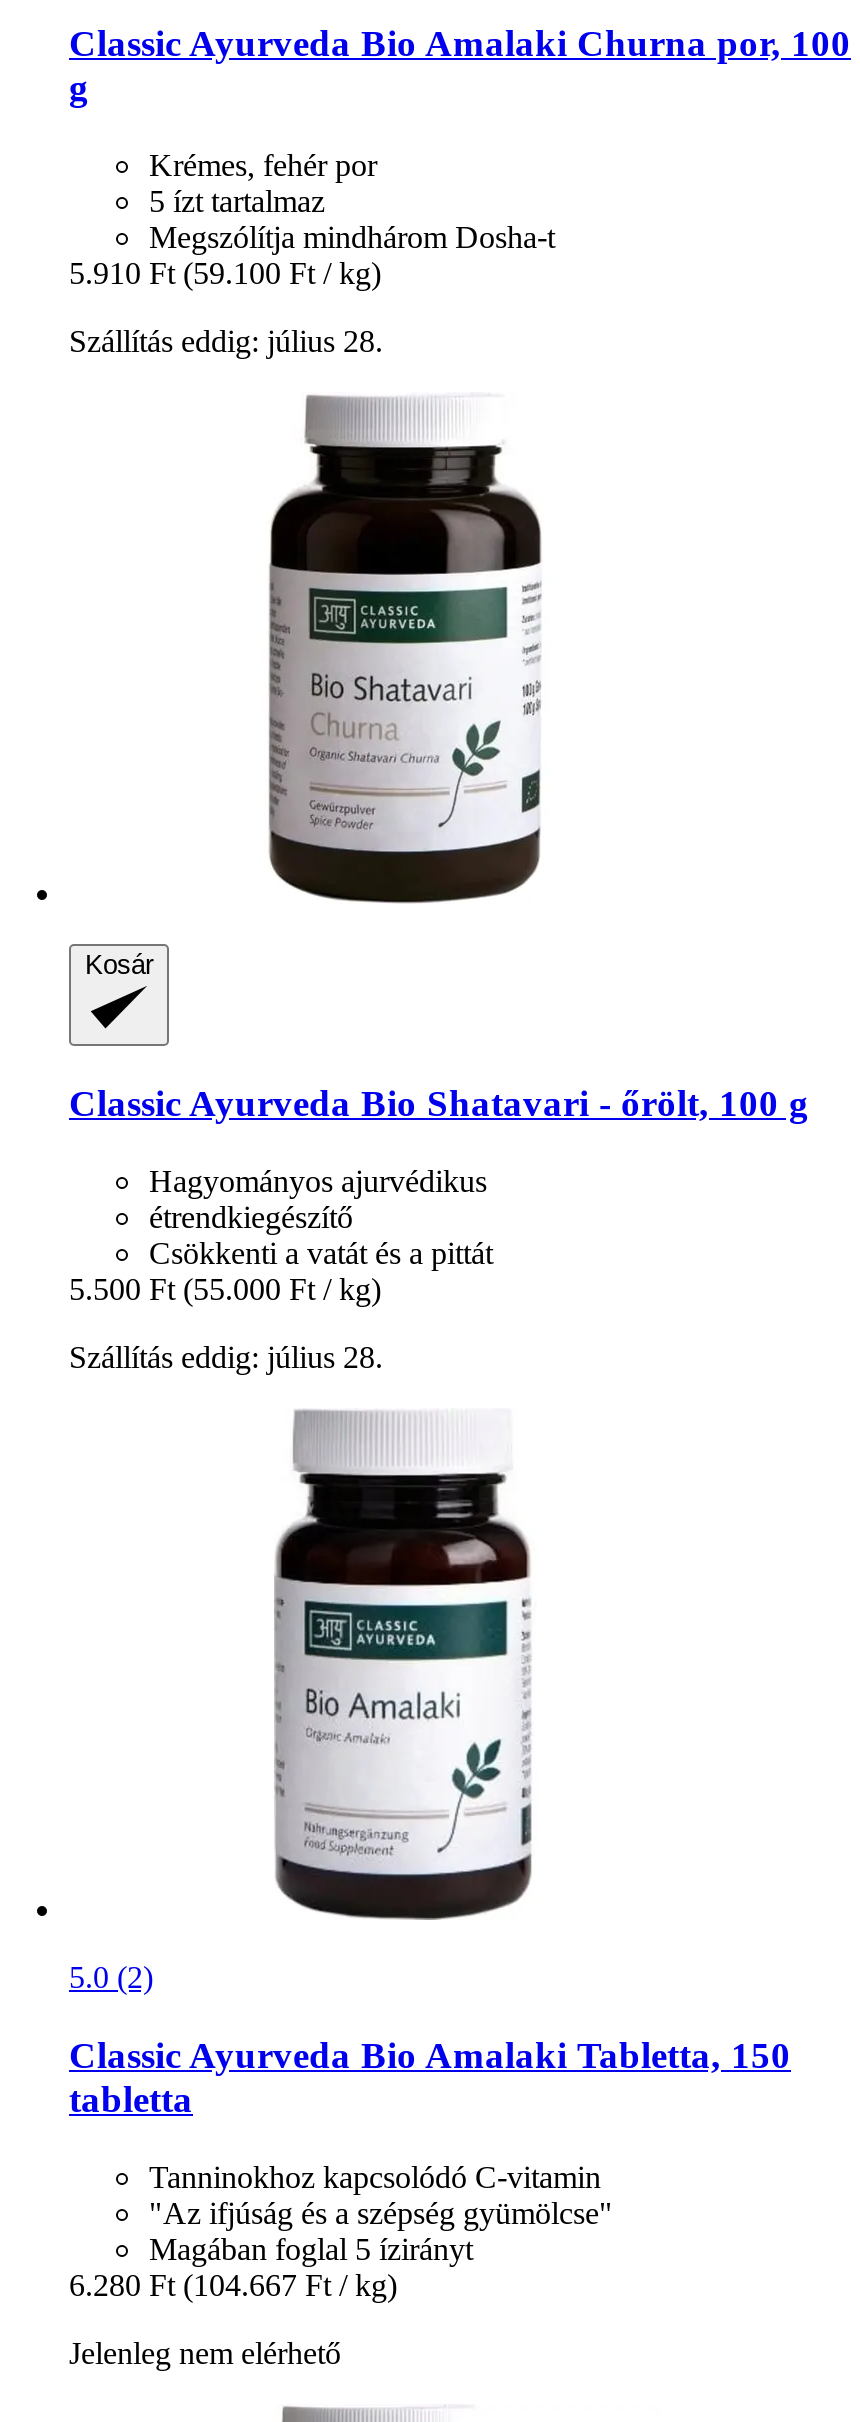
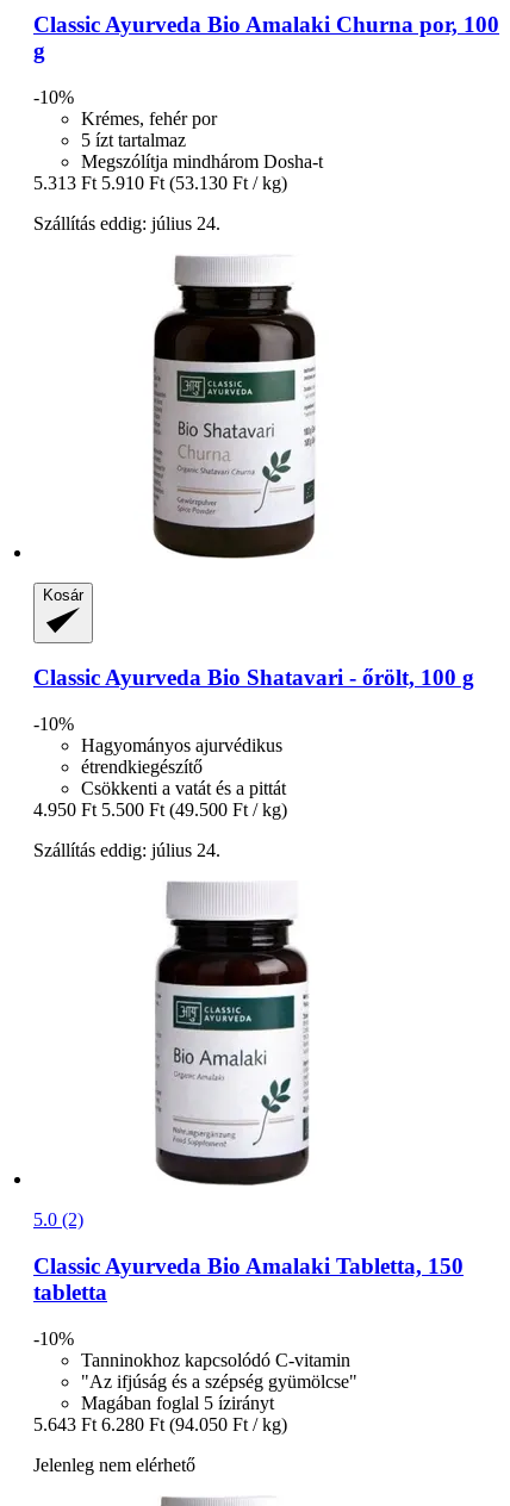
+ -10%

- 5.910 Ft (59.100 Ft / kg)
+ 5.313 Ft 5.910 Ft (53.130 Ft / kg)

- Szállítás eddig: július 28.
+ Szállítás eddig: július 24.

+ -10%

- 5.500 Ft (55.000 Ft / kg)
+ 4.950 Ft 5.500 Ft (49.500 Ft / kg)

- Szállítás eddig: július 28.
+ Szállítás eddig: július 24.

+ -10%

- 6.280 Ft (104.667 Ft / kg)
+ 5.643 Ft 6.280 Ft (94.050 Ft / kg)
